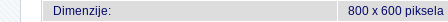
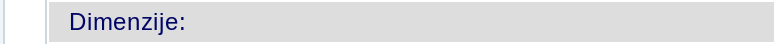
- 800 x 600 piksela
